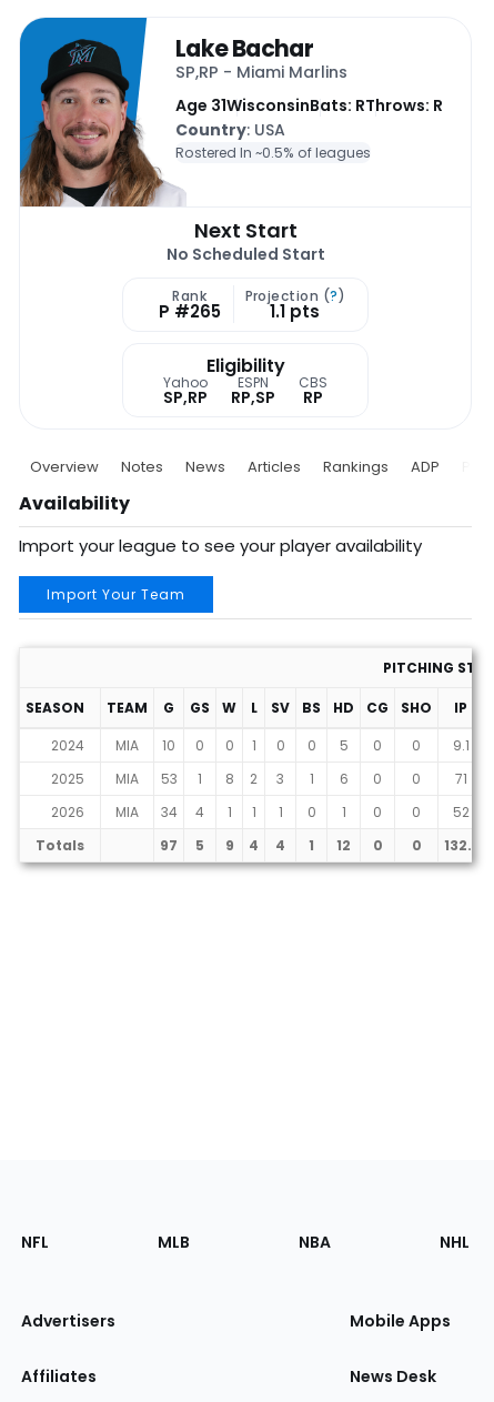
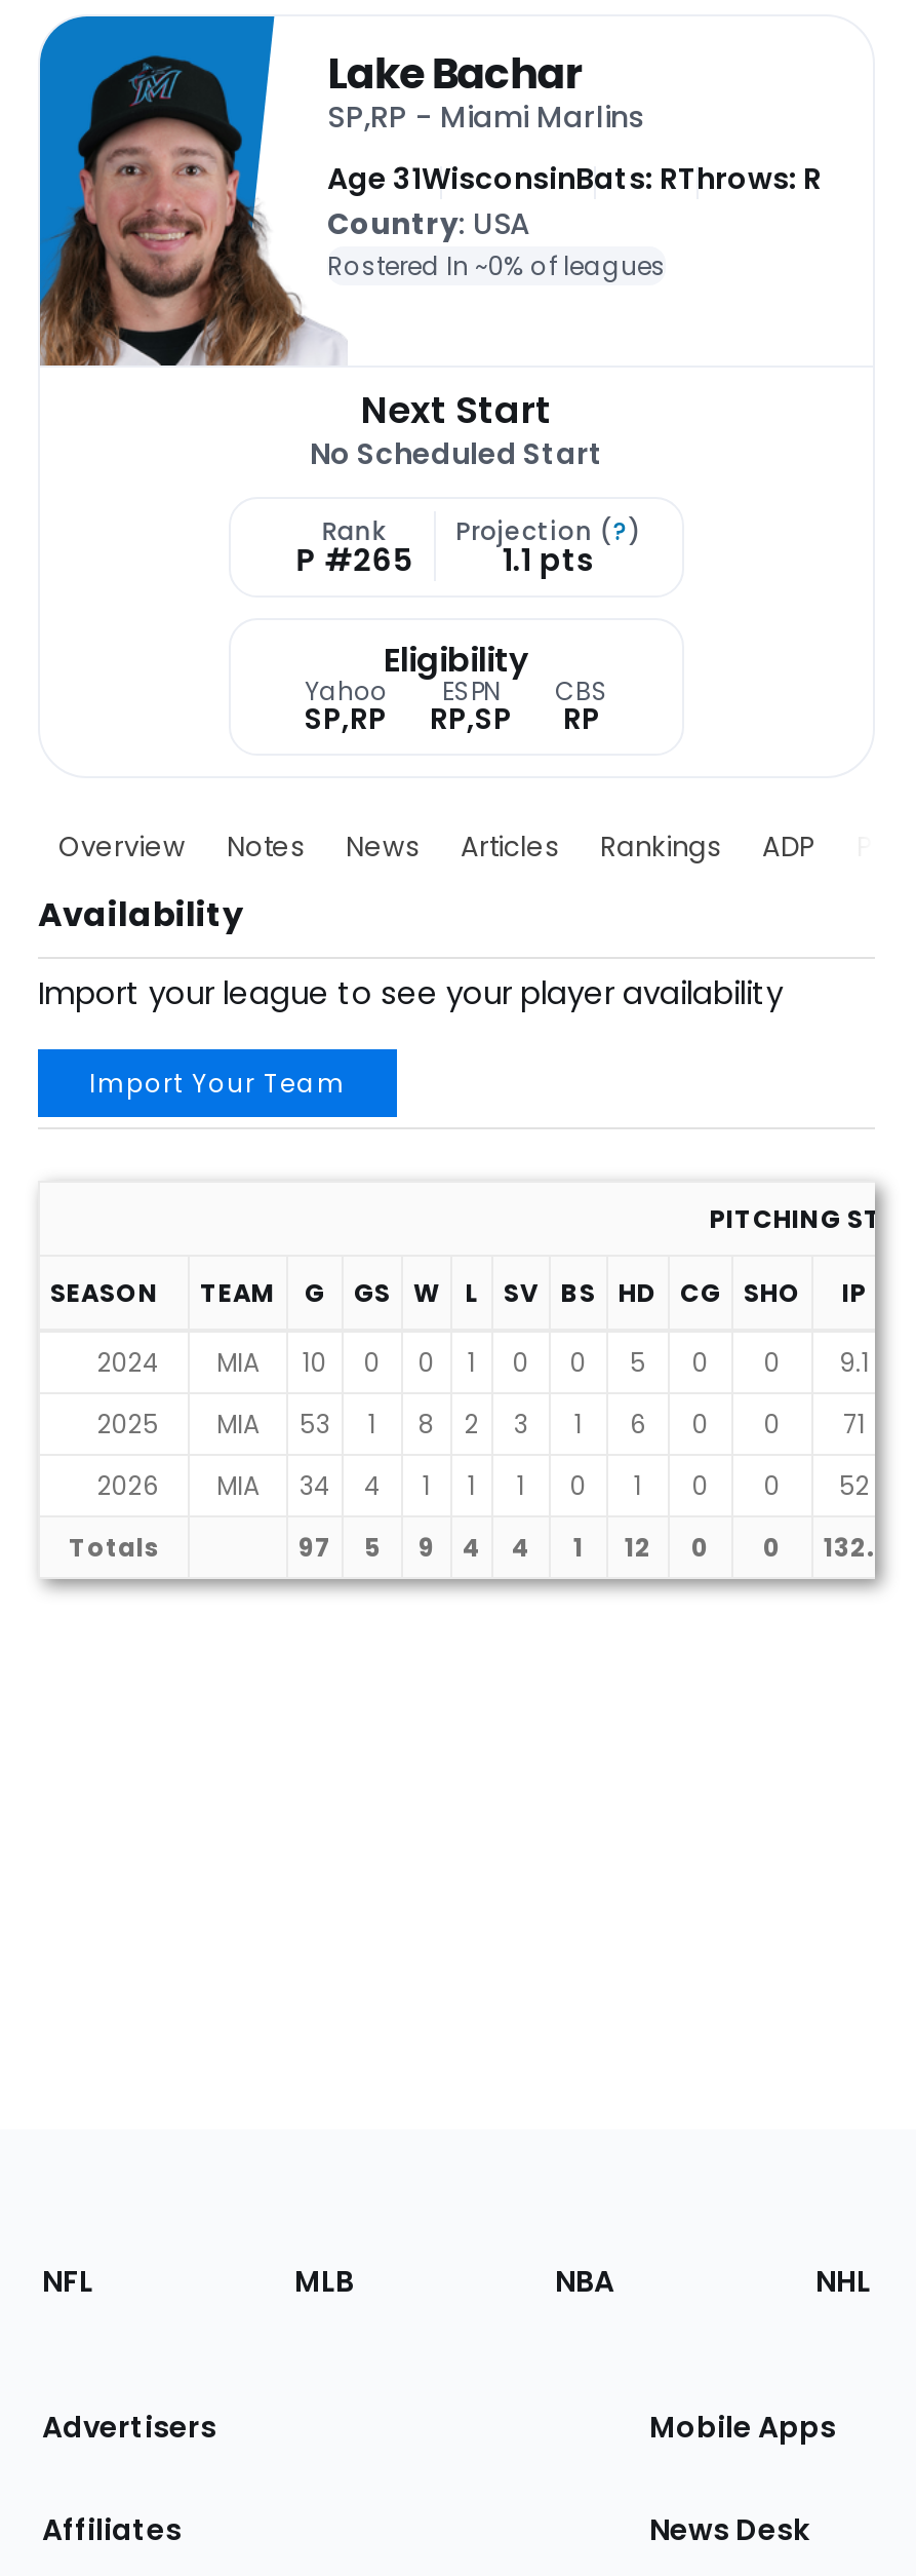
- Rostered In ~0.5% of leagues
+ Rostered In ~0% of leagues
